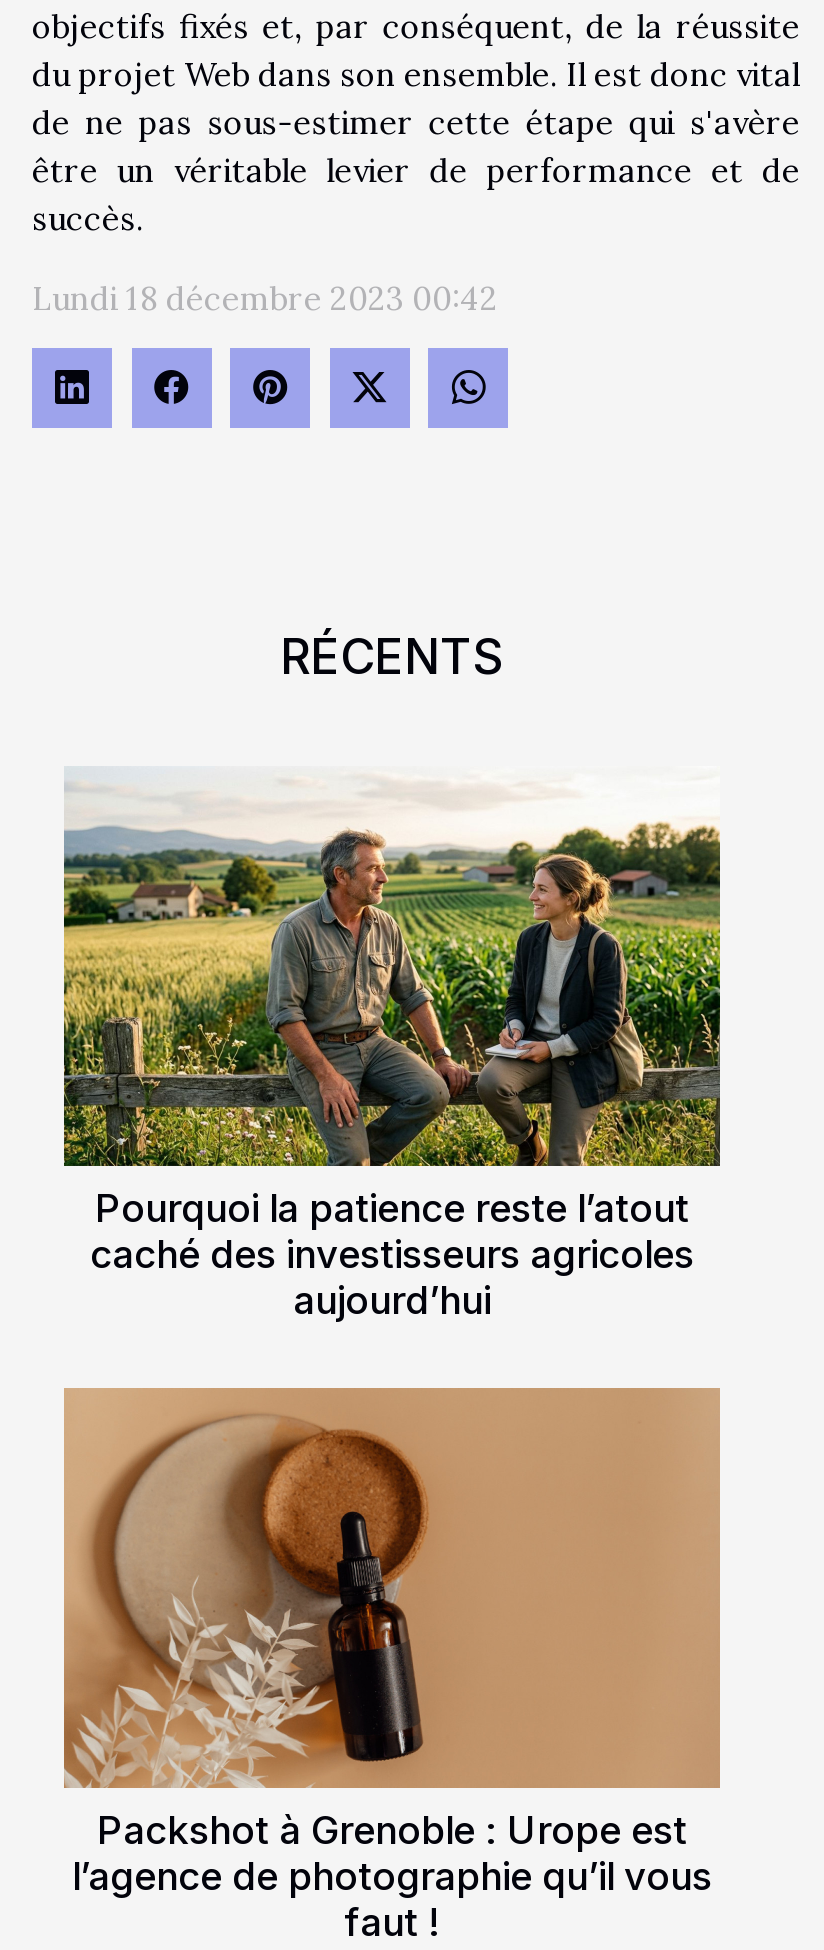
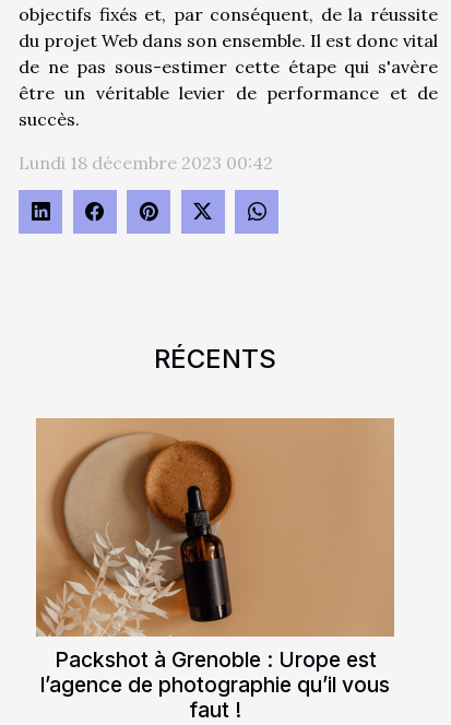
- [image]
- Pourquoi la patience reste l’atout
- caché des investisseurs agricoles
- aujourd’hui
